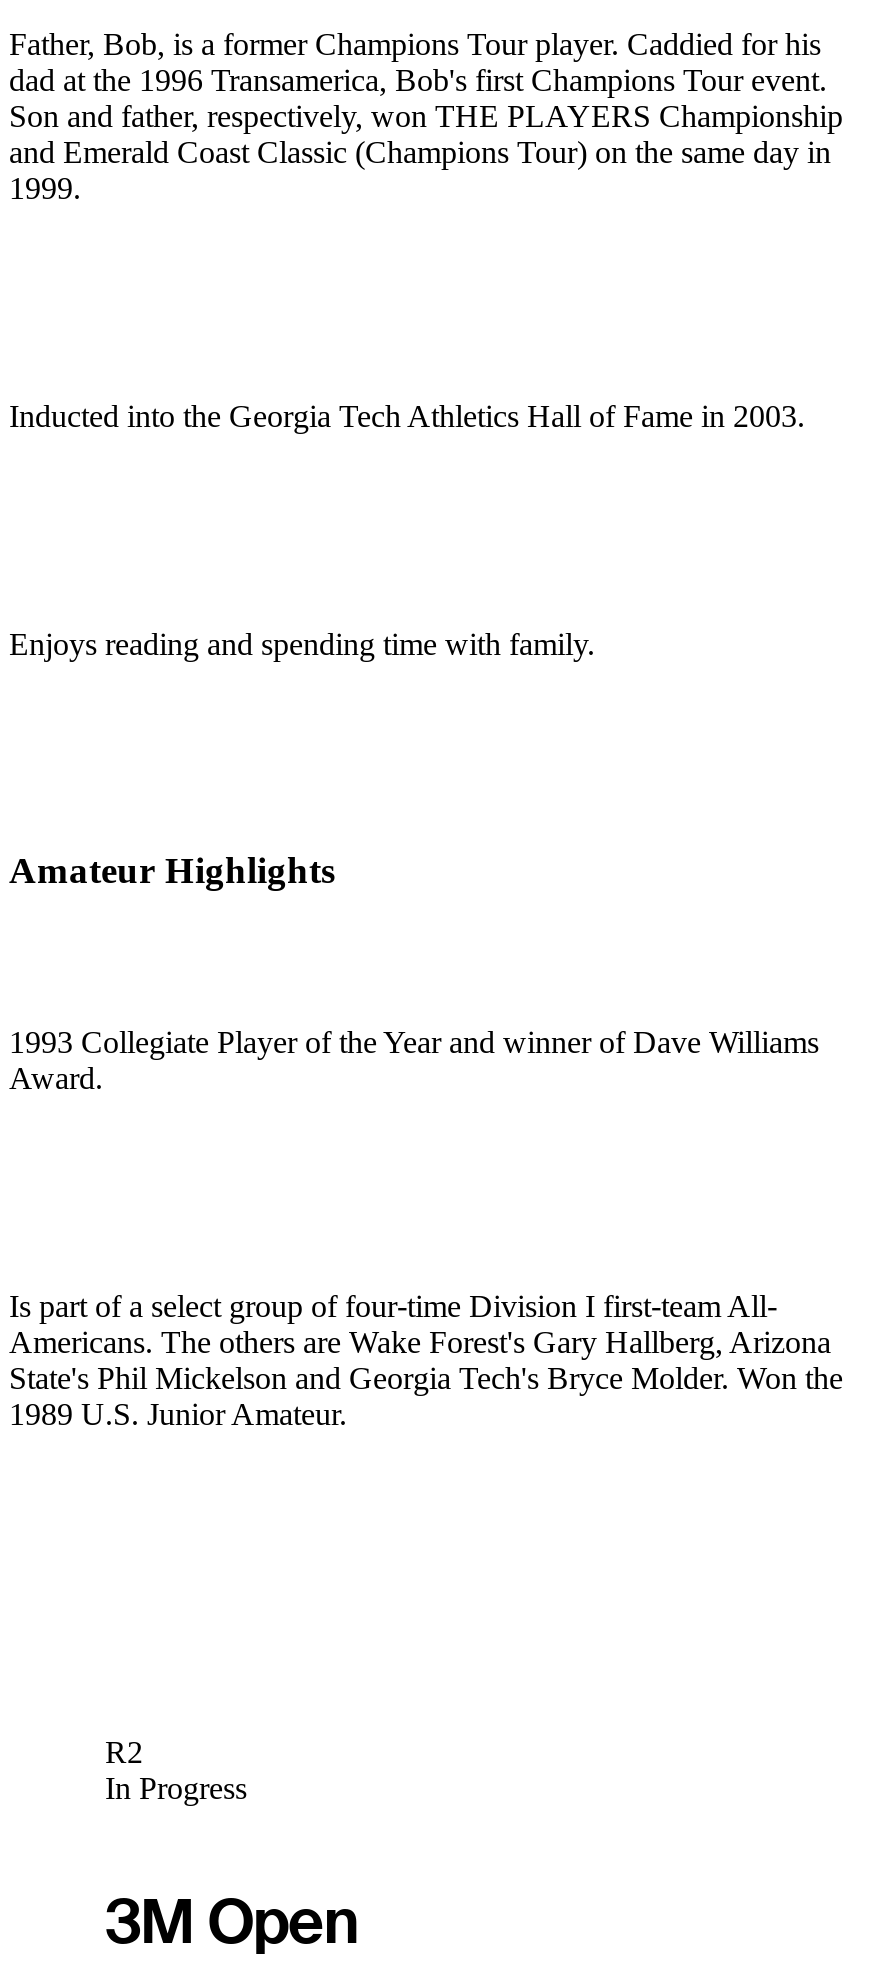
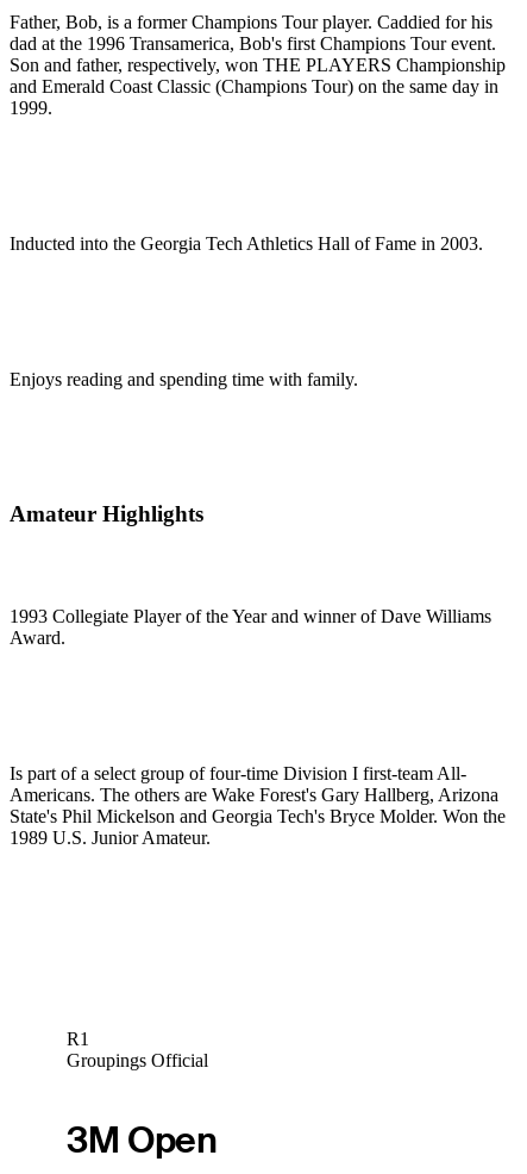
- R2
- In Progress
+ R1
+ Groupings Official
